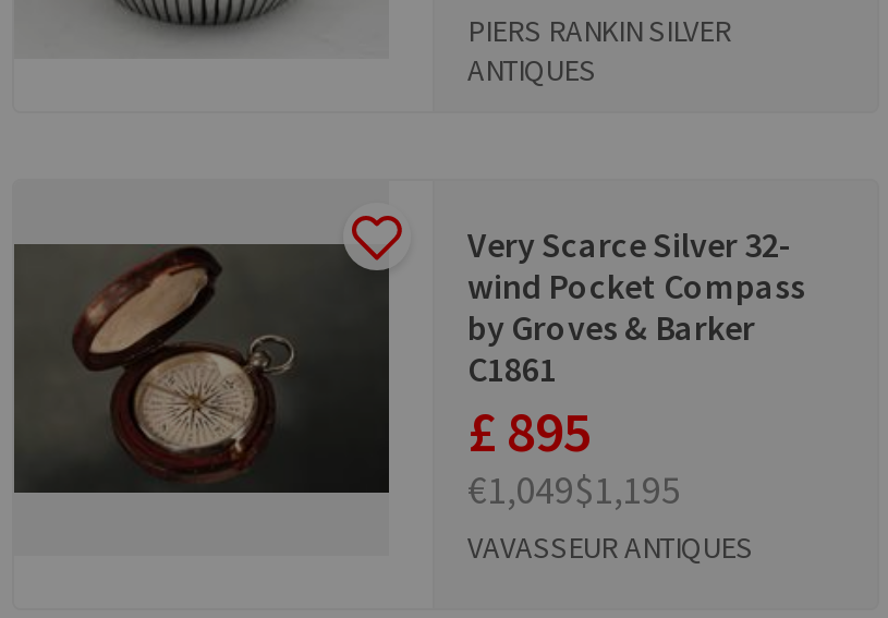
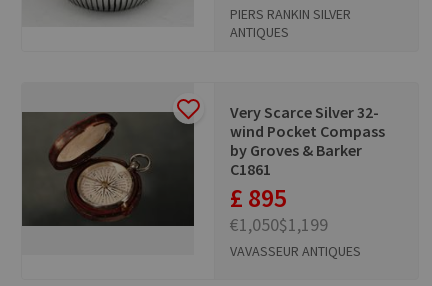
- €1,049$1,195
+ €1,050$1,199
